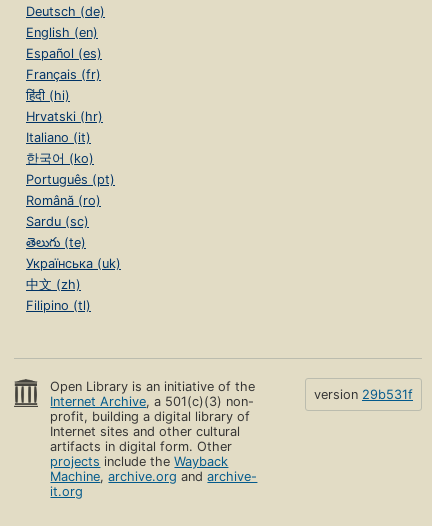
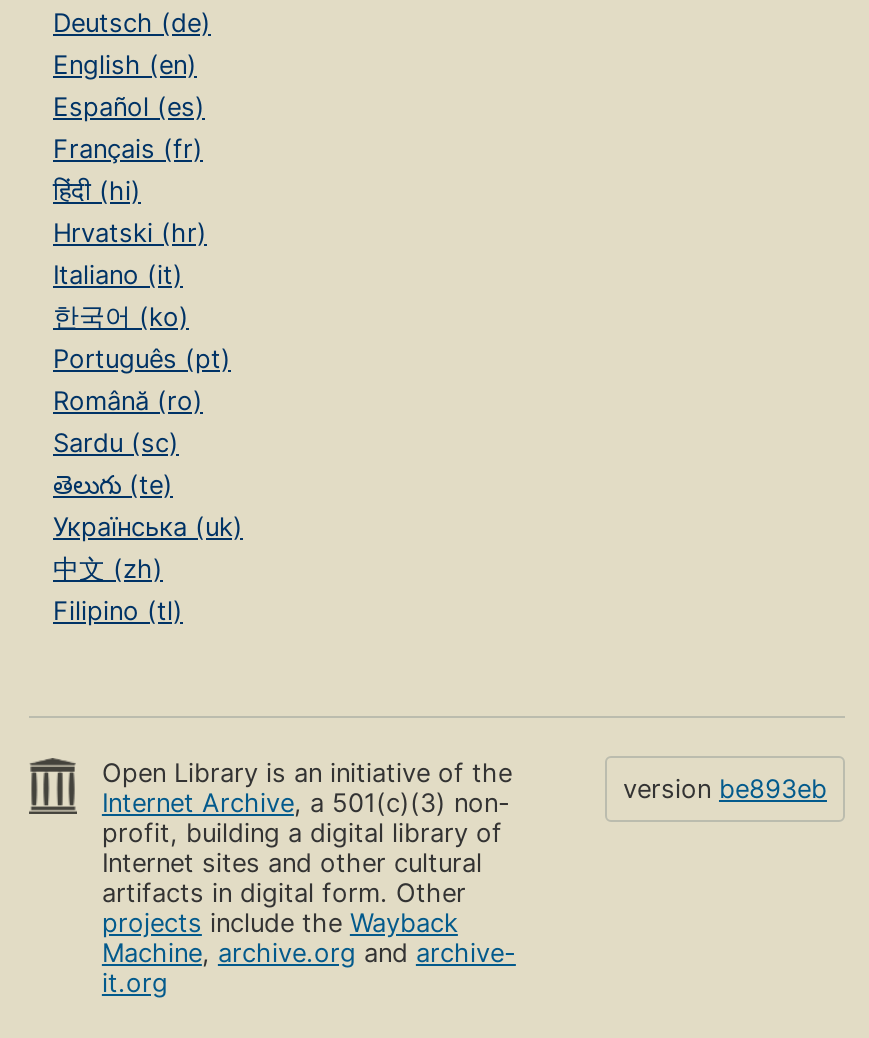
- version 29b531f
+ version be893eb
